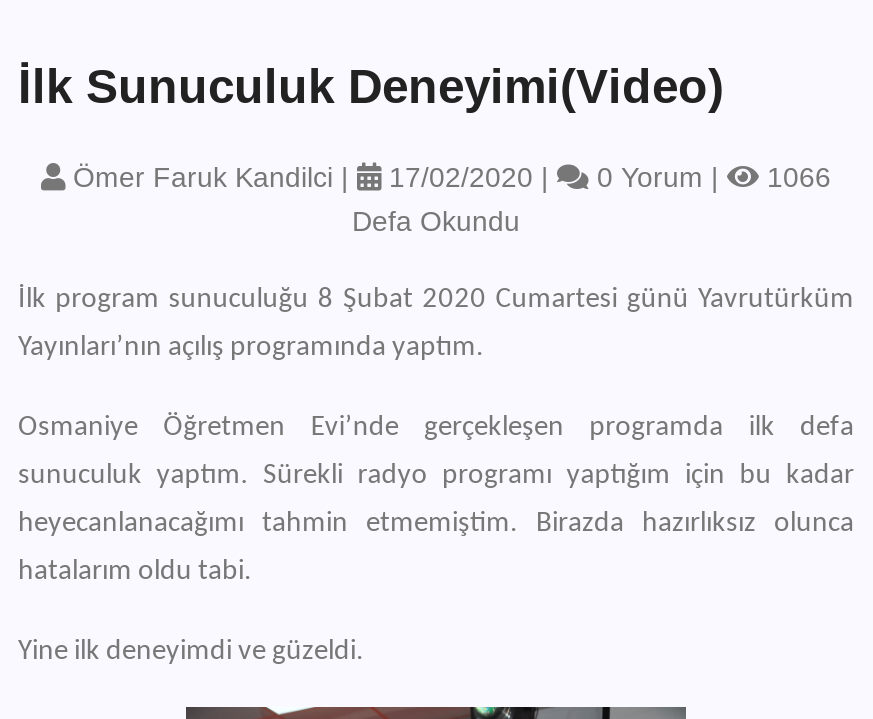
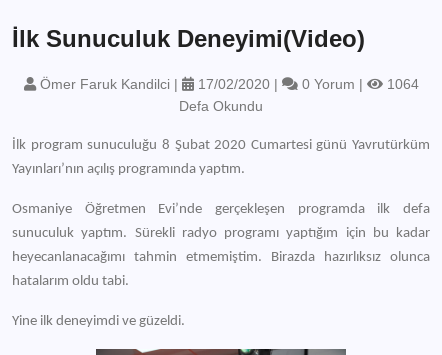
- 1066
+ 1064
